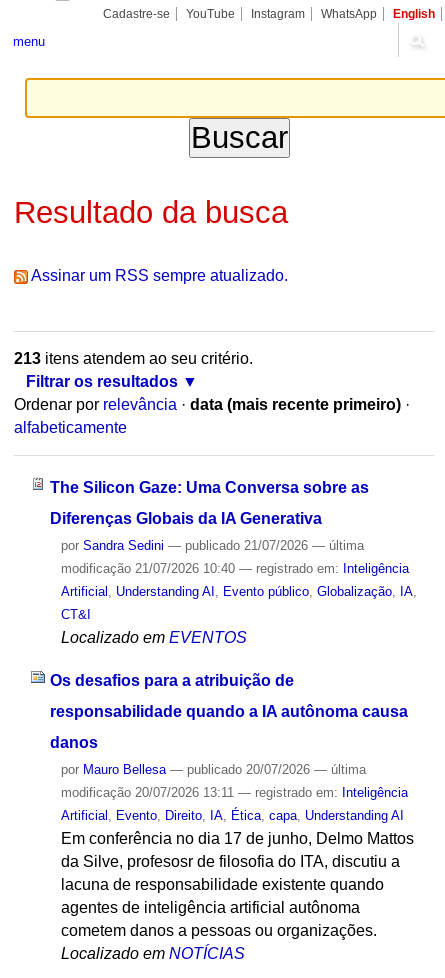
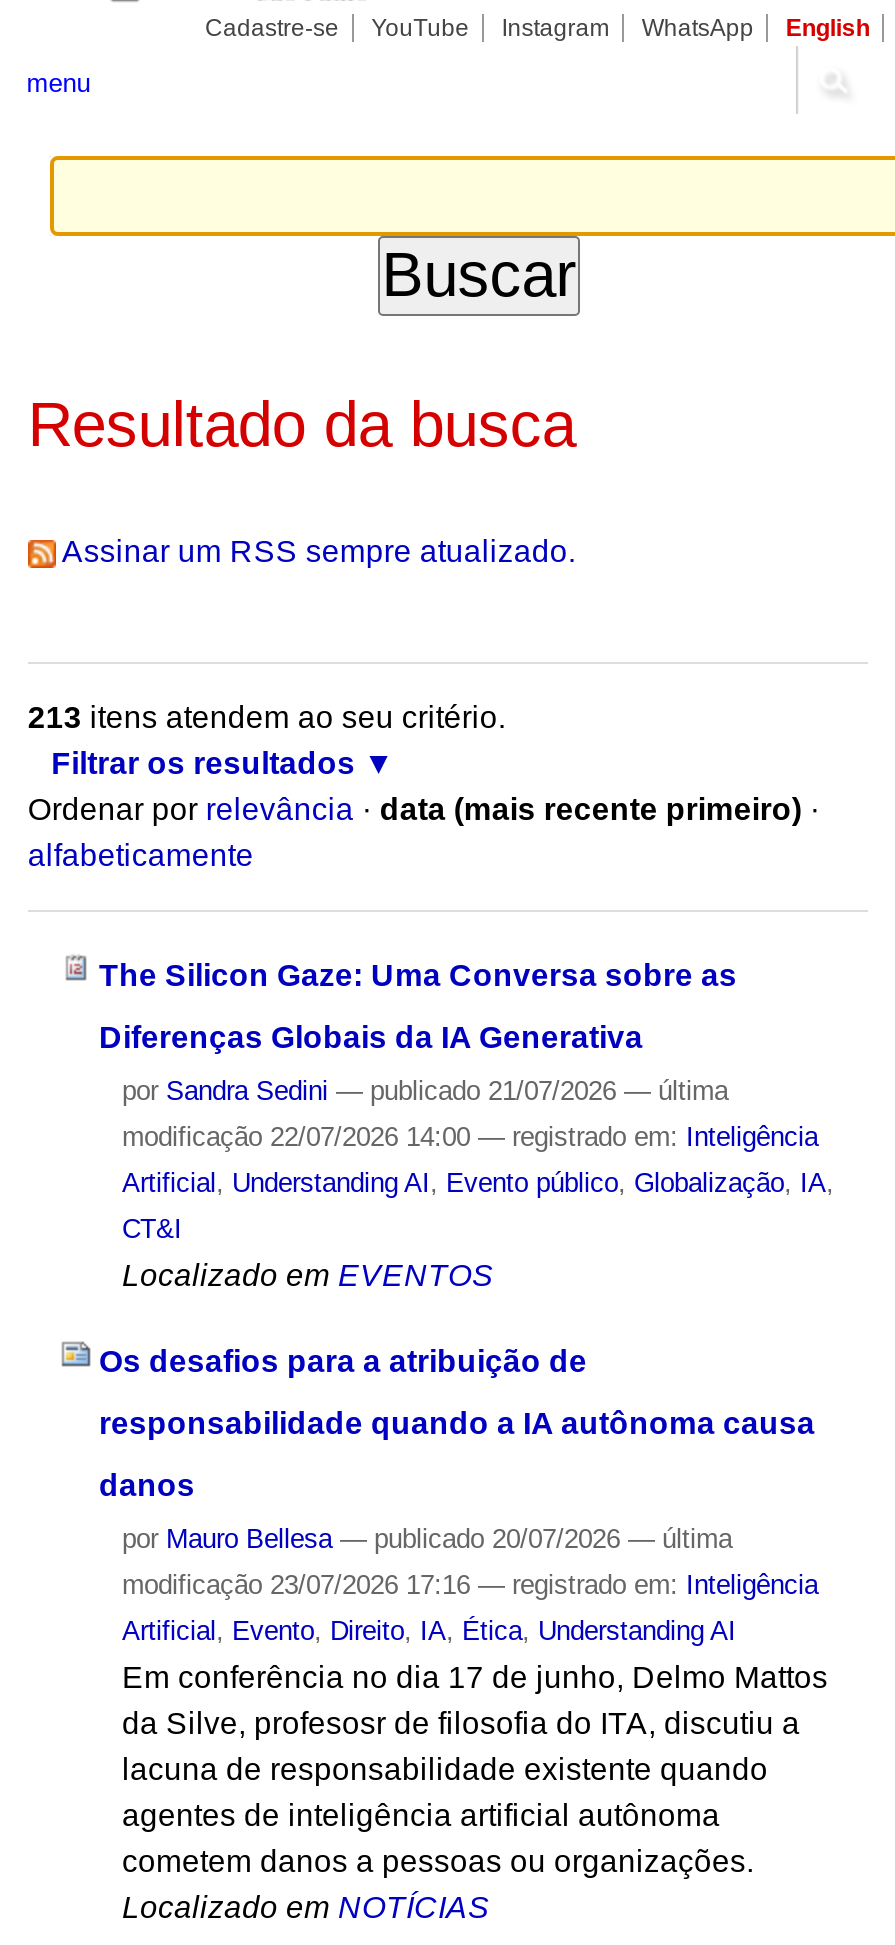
- modificação 21/07/2026 10:40 — registrado em: Inteligência
+ modificação 22/07/2026 14:00 — registrado em: Inteligência

- modificação 20/07/2026 13:11 — registrado em: Inteligência
+ modificação 23/07/2026 17:16 — registrado em: Inteligência

- Artificial, Evento, Direito, IA, Ética, capa, Understanding AI
+ Artificial, Evento, Direito, IA, Ética, Understanding AI
